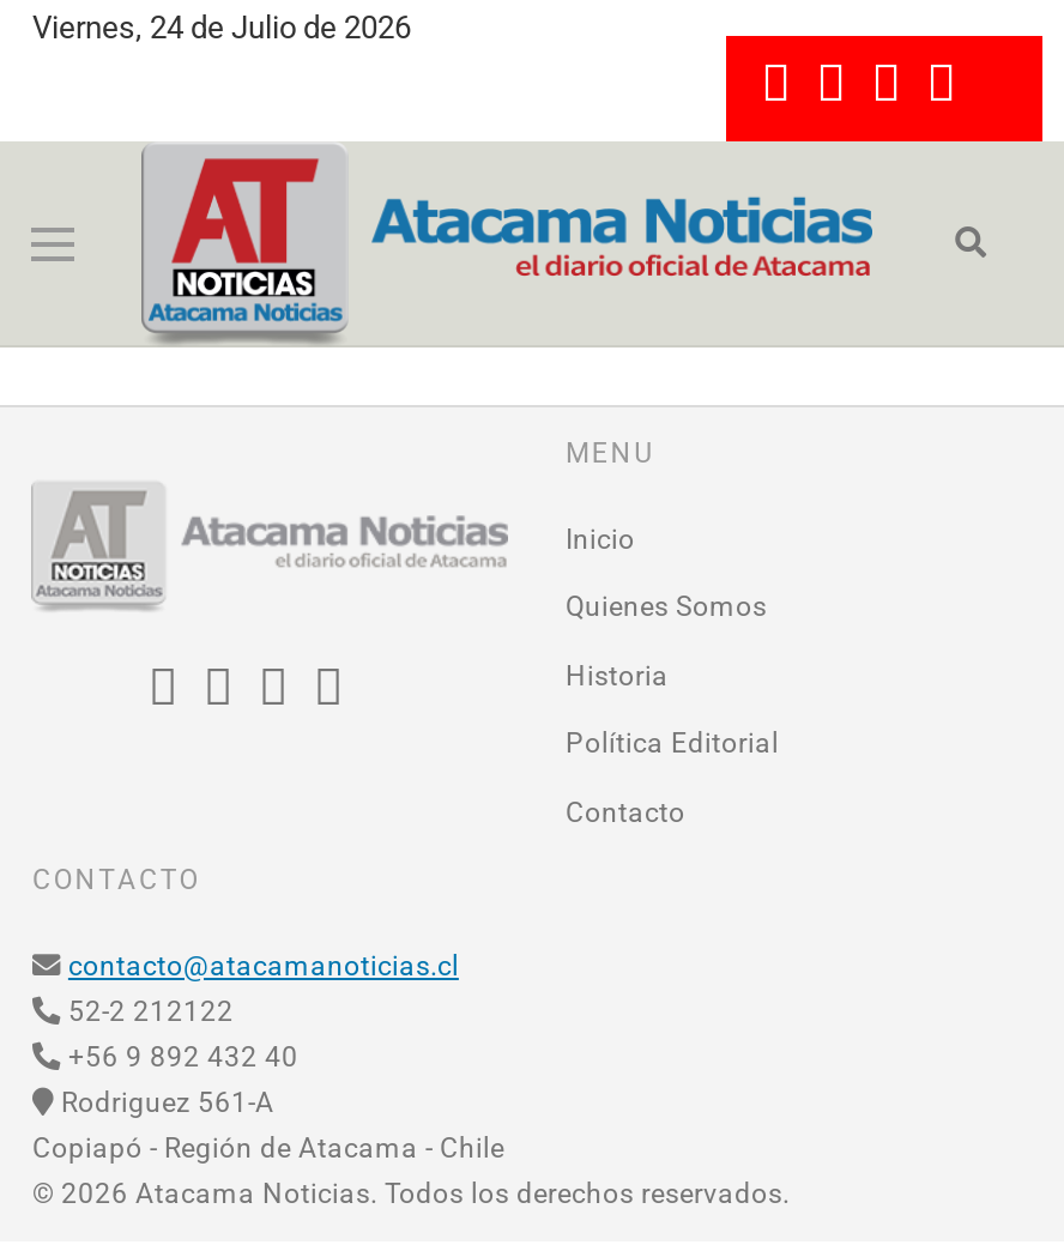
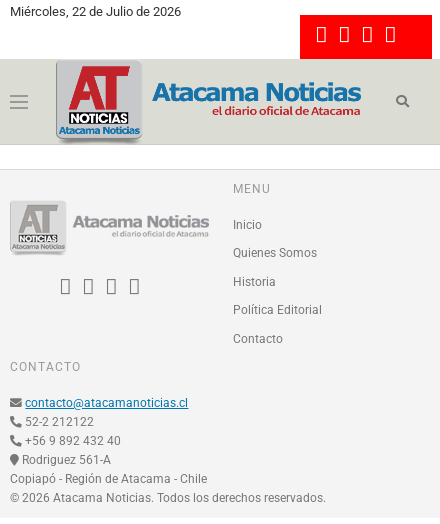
- Viernes, 24 de Julio de 2026
+ Miércoles, 22 de Julio de 2026
